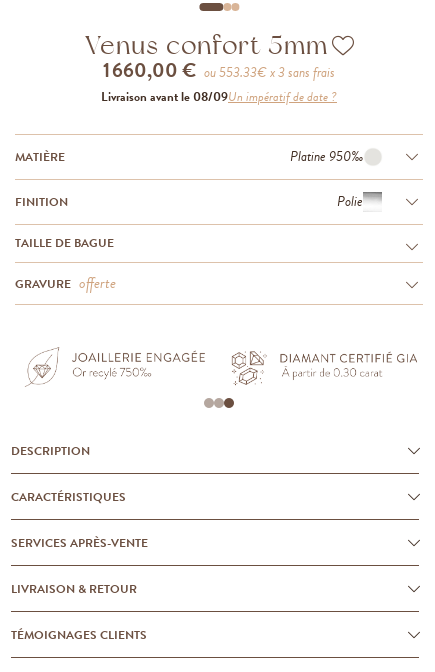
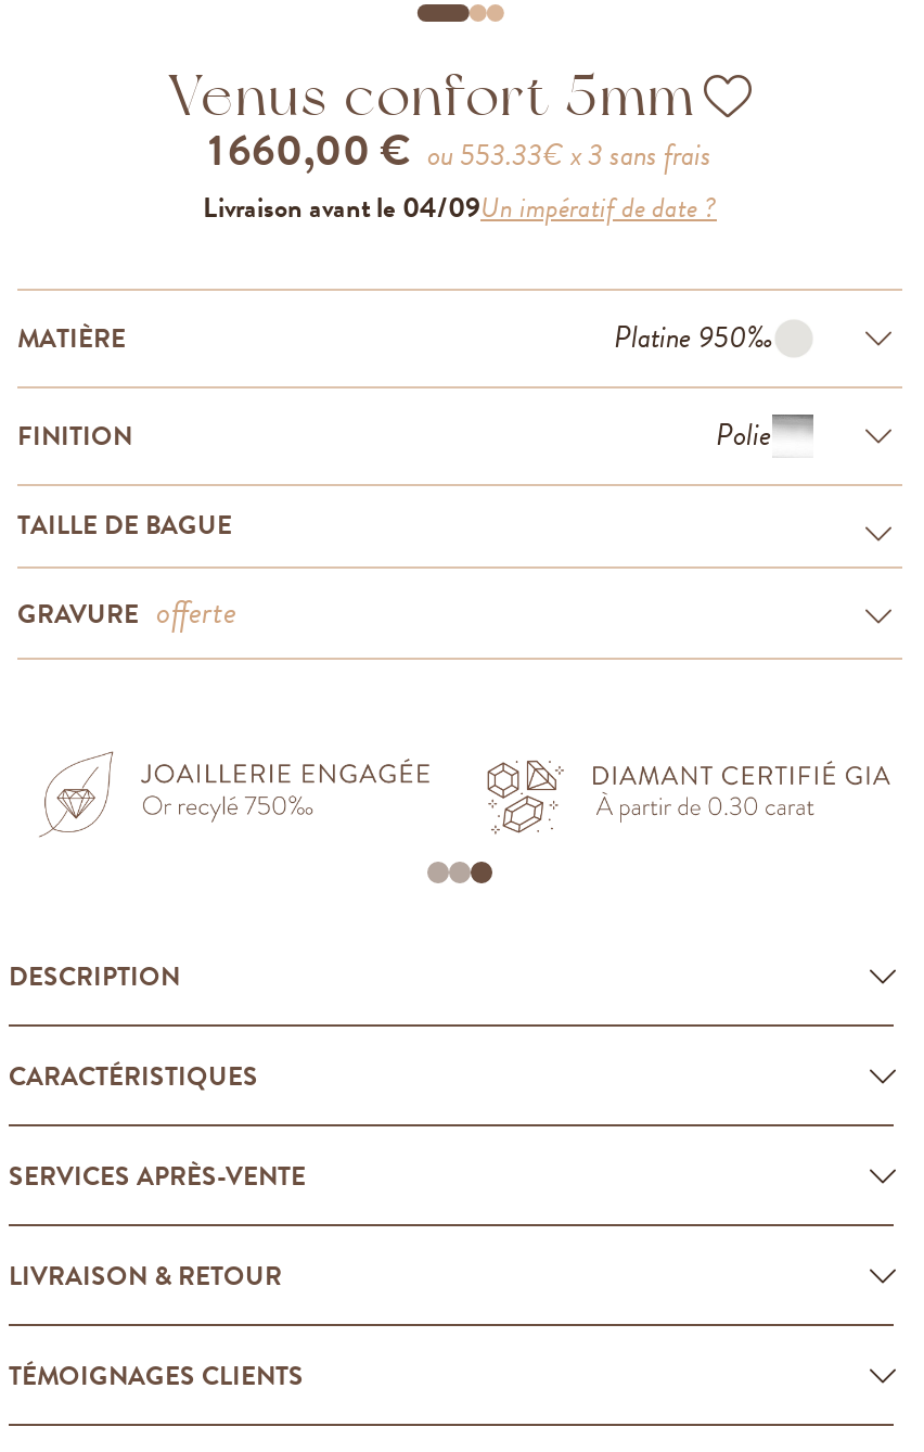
- Livraison avant le 08/09Un impératif de date ?
+ Livraison avant le 04/09Un impératif de date ?
